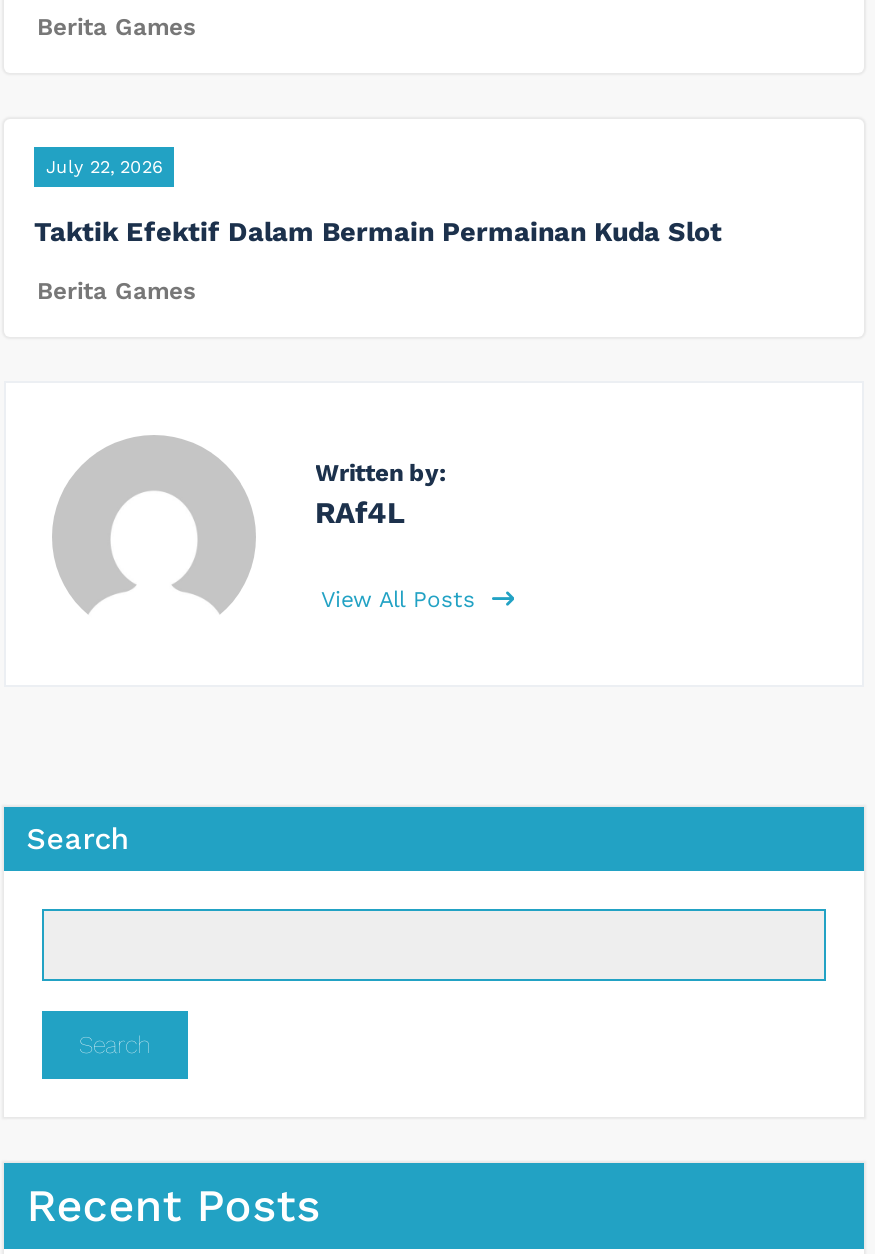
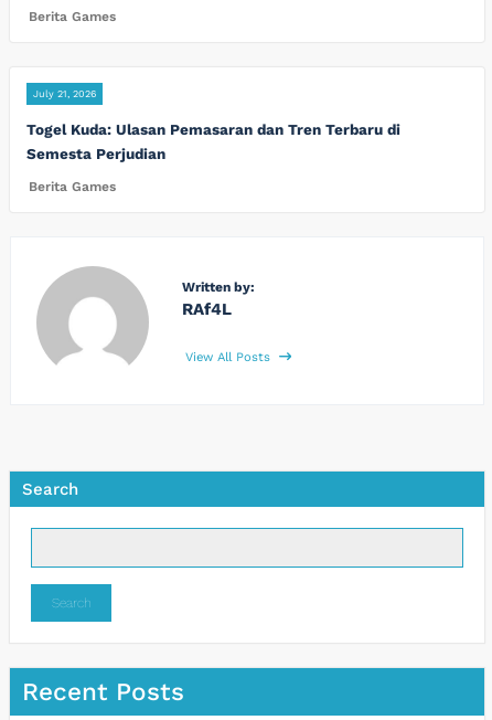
- July 22, 2026
+ July 21, 2026

- Taktik Efektif Dalam Bermain Permainan Kuda Slot
+ Togel Kuda: Ulasan Pemasaran dan Tren Terbaru di
+ Semesta Perjudian
